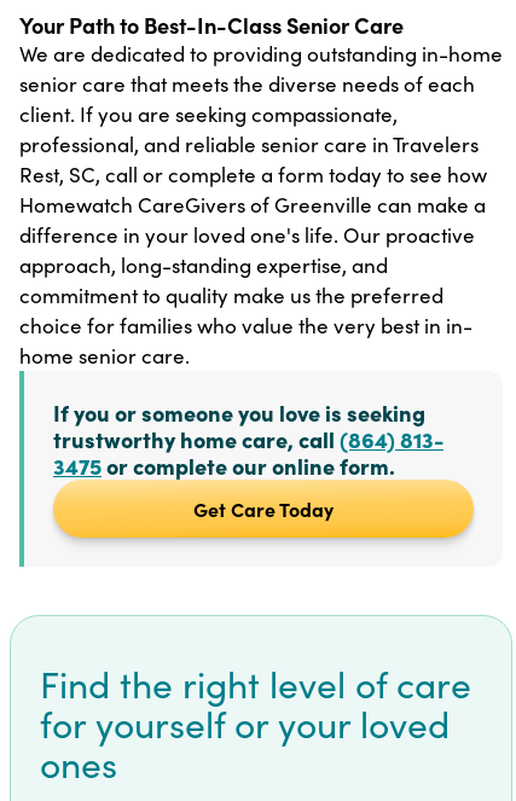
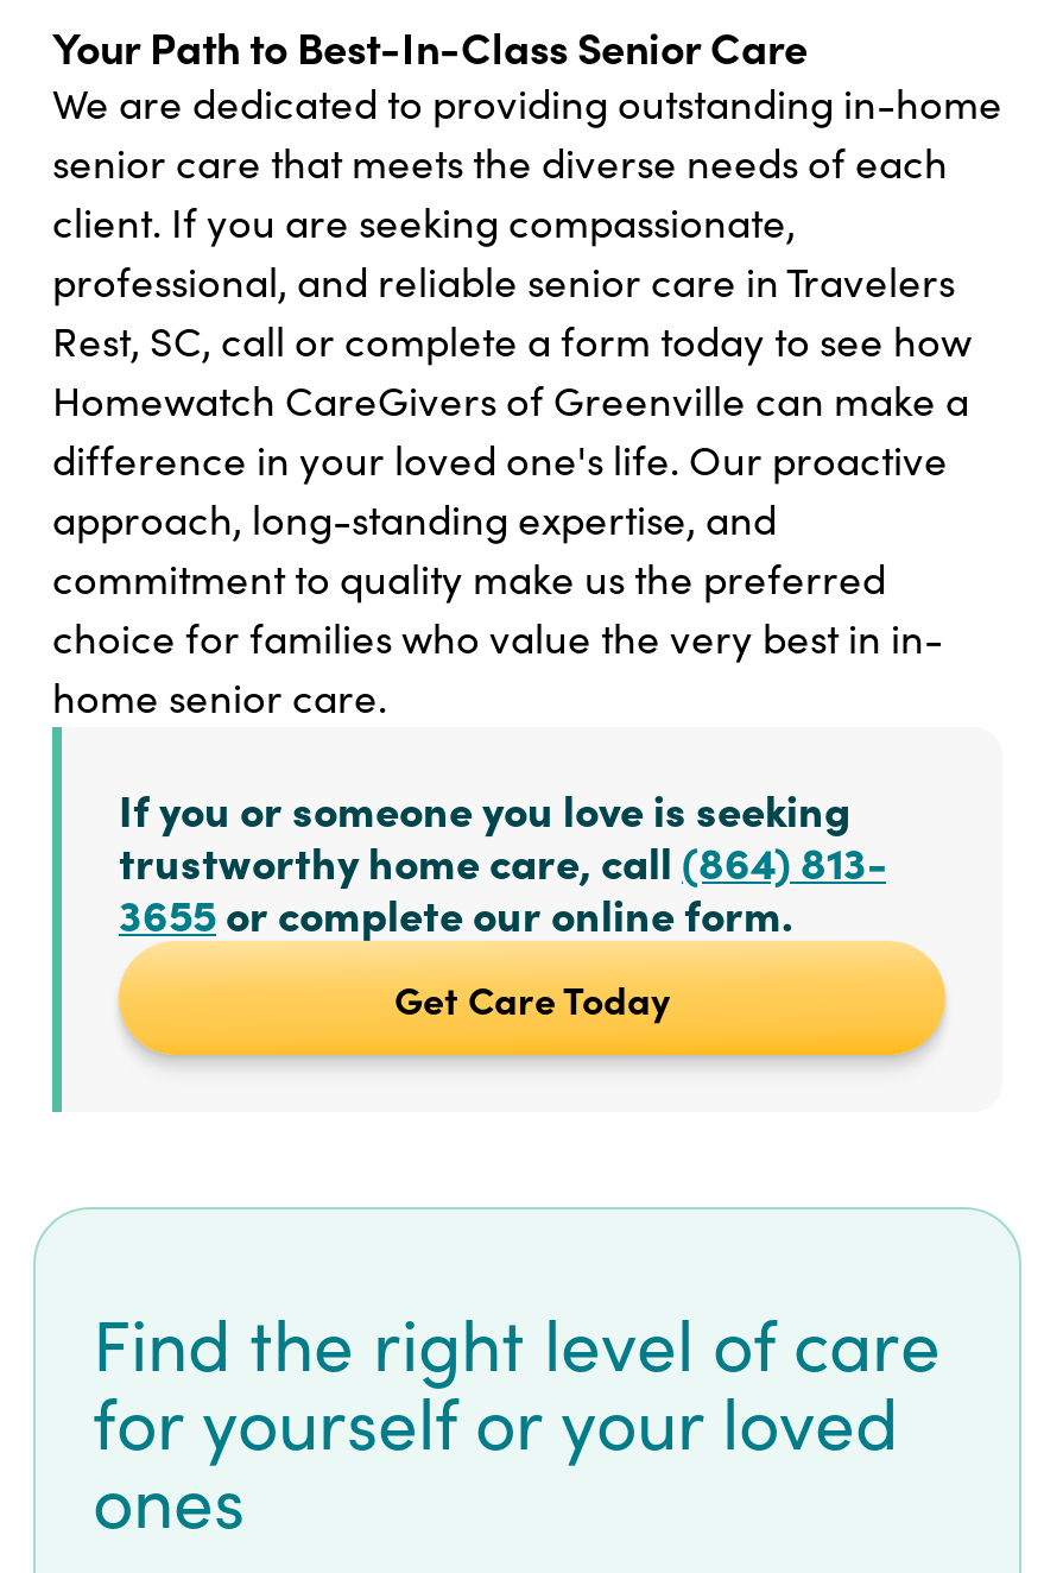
- 3475 or complete our online form.
+ 3655 or complete our online form.
